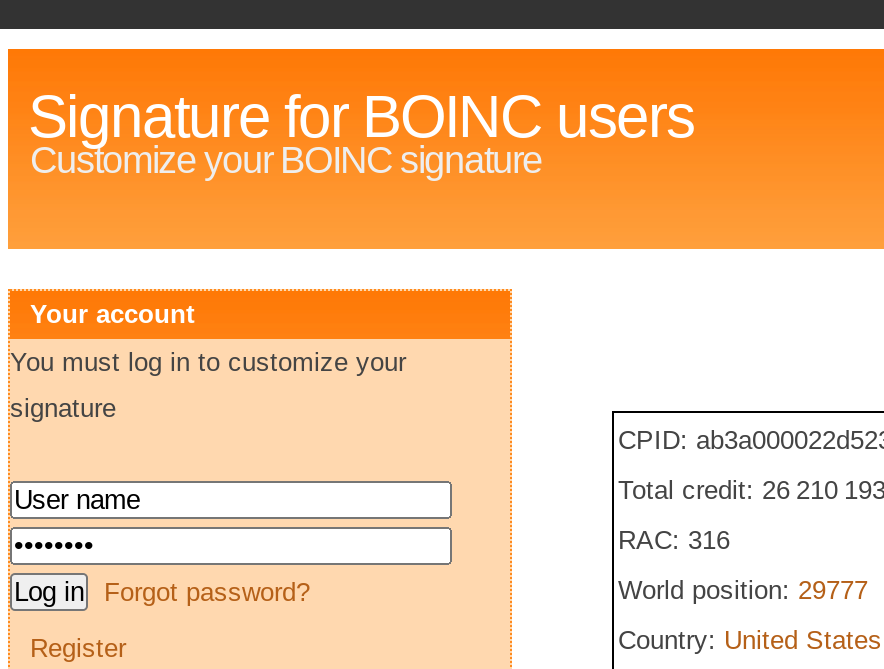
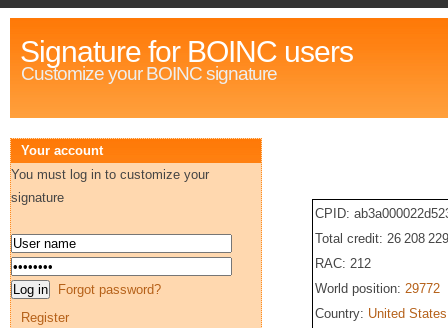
- Total credit: 26 210 193
+ Total credit: 26 208 229

- RAC: 316
+ RAC: 212

- World position: 29777
+ World position: 29772
